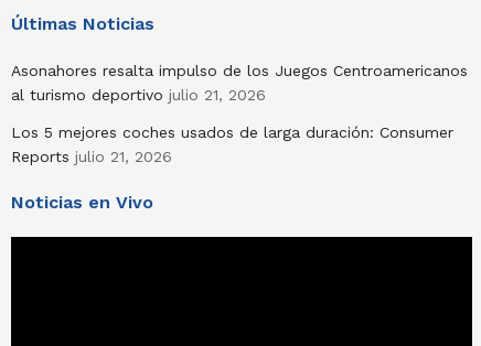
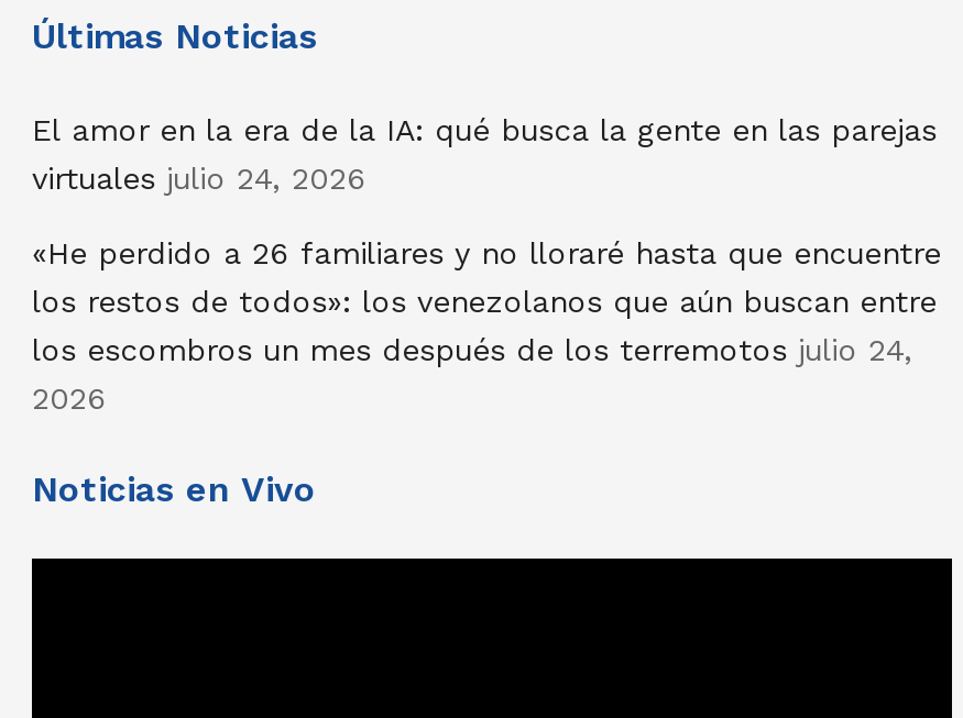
- Asonahores resalta impulso de los Juegos Centroamericanos
- al turismo deportivo julio 21, 2026
+ El amor en la era de la IA: qué busca la gente en las parejas
+ virtuales julio 24, 2026

- Los 5 mejores coches usados de larga duración: Consumer
- Reports julio 21, 2026
+ «He perdido a 26 familiares y no lloraré hasta que encuentre
+ los restos de todos»: los venezolanos que aún buscan entre
+ los escombros un mes después de los terremotos julio 24,
+ 2026
